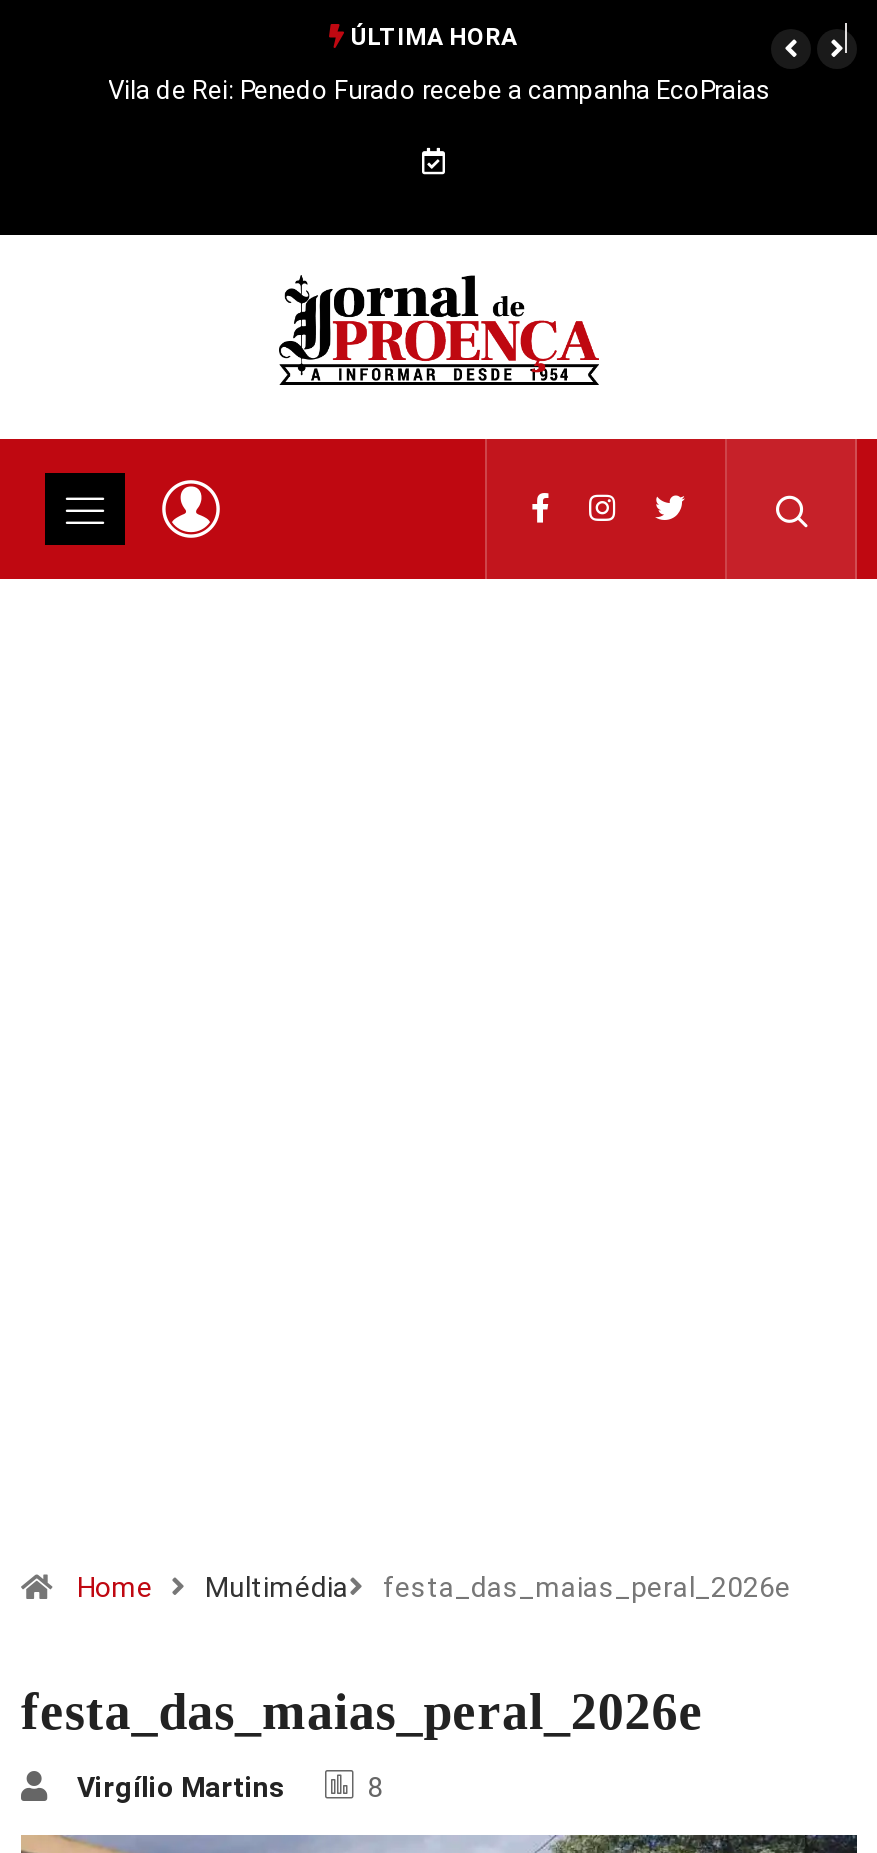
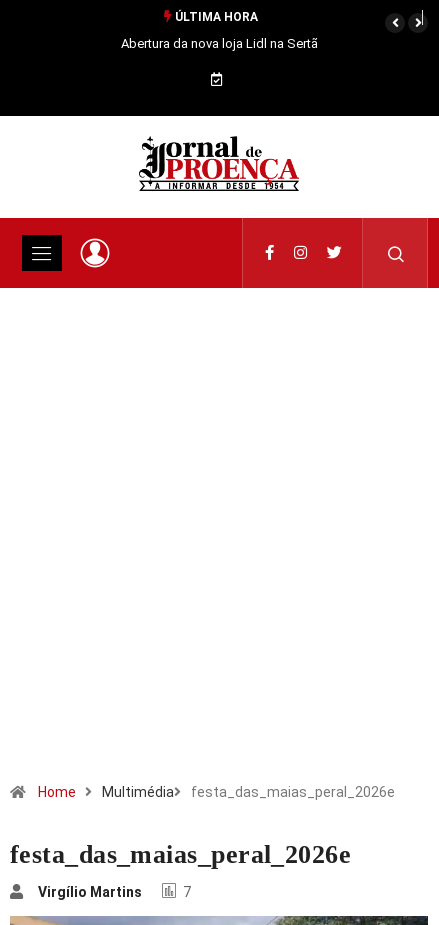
- Vila de Rei: Penedo Furado recebe a campanha EcoPraias
+ Abertura da nova loja Lidl na Sertã

- 8
+ 7
